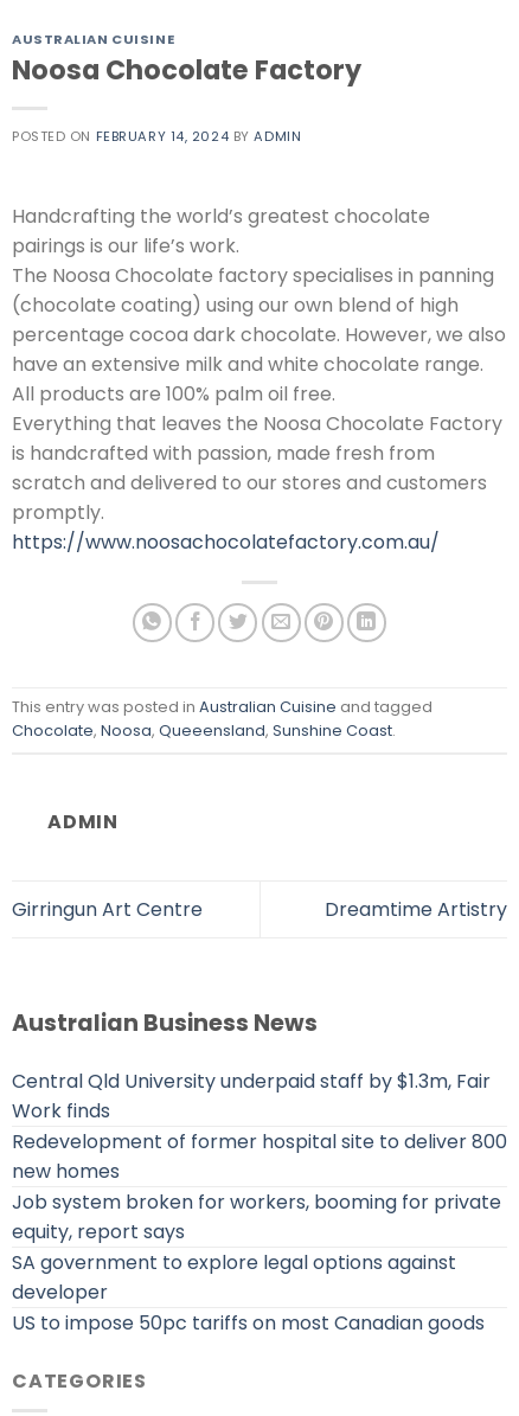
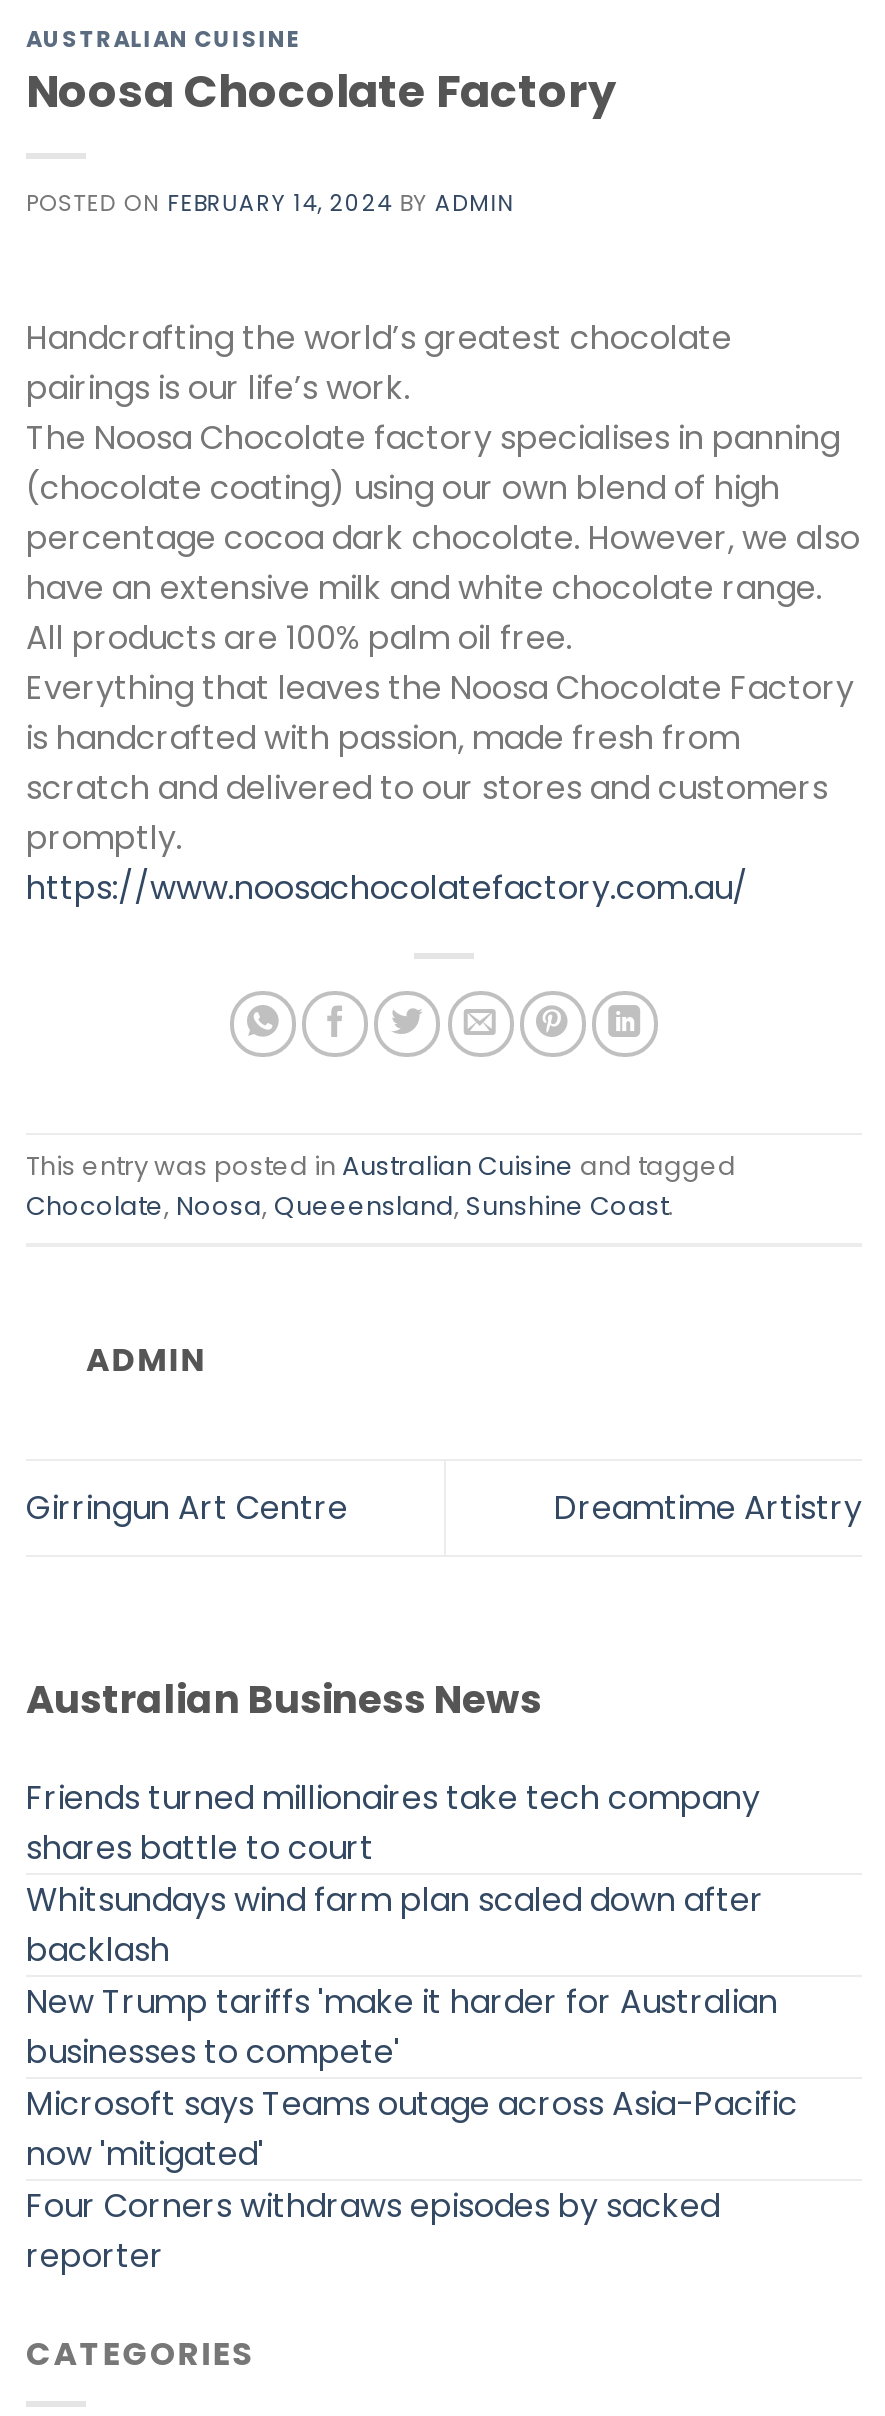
- Central Qld University underpaid staff by $1.3m, Fair
- Work finds
- Redevelopment of former hospital site to deliver 800
- new homes
- Job system broken for workers, booming for private
- equity, report says
- SA government to explore legal options against
- developer
- US to impose 50pc tariffs on most Canadian goods
+ Friends turned millionaires take tech company
+ shares battle to court
+ Whitsundays wind farm plan scaled down after
+ backlash
+ New Trump tariffs 'make it harder for Australian
+ businesses to compete'
+ Microsoft says Teams outage across Asia-Pacific
+ now 'mitigated'
+ Four Corners withdraws episodes by sacked
+ reporter
